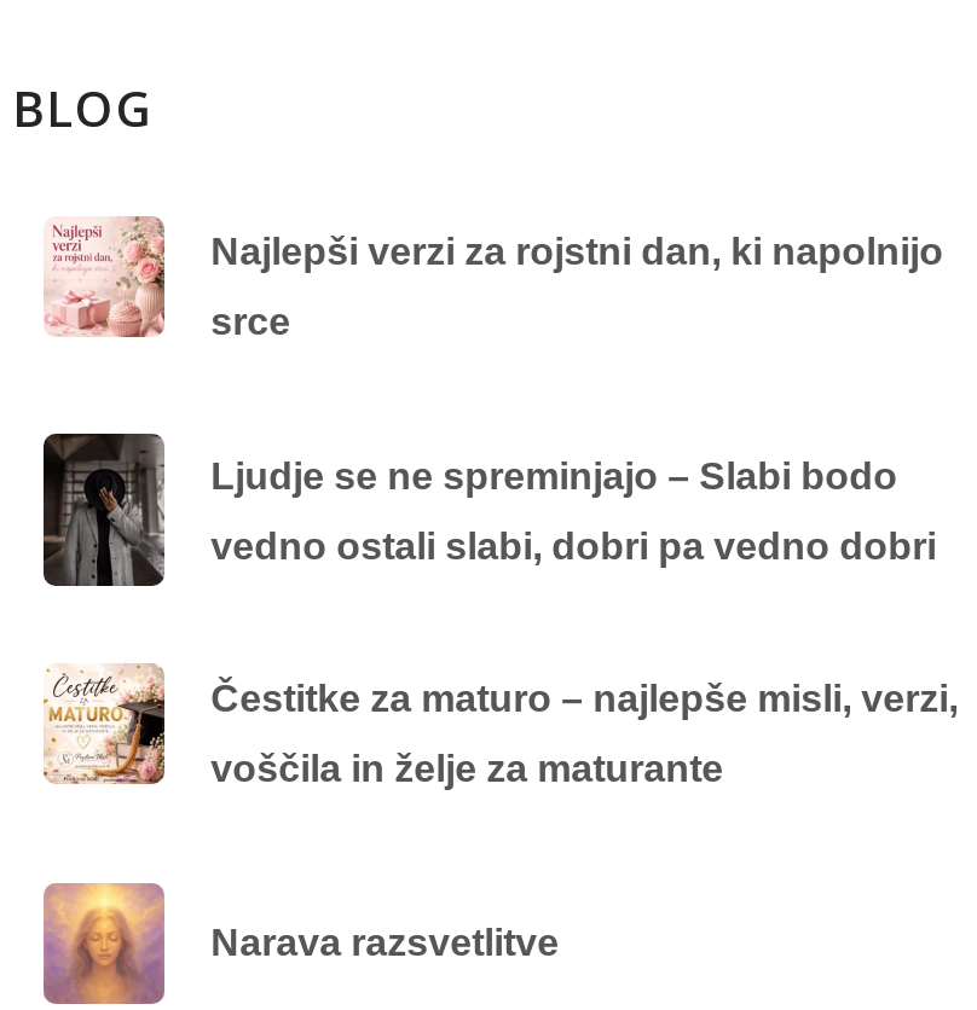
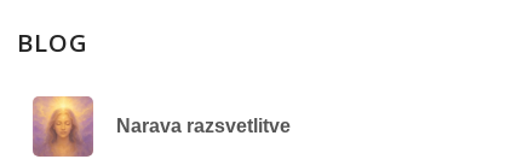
- [image]
- Najlepši verzi za rojstni dan, ki napolnijo
- srce

- [image]
- Ljudje se ne spreminjajo – Slabi bodo
- vedno ostali slabi, dobri pa vedno dobri

- [image]
- Čestitke za maturo – najlepše misli, verzi,
- voščila in želje za maturante
